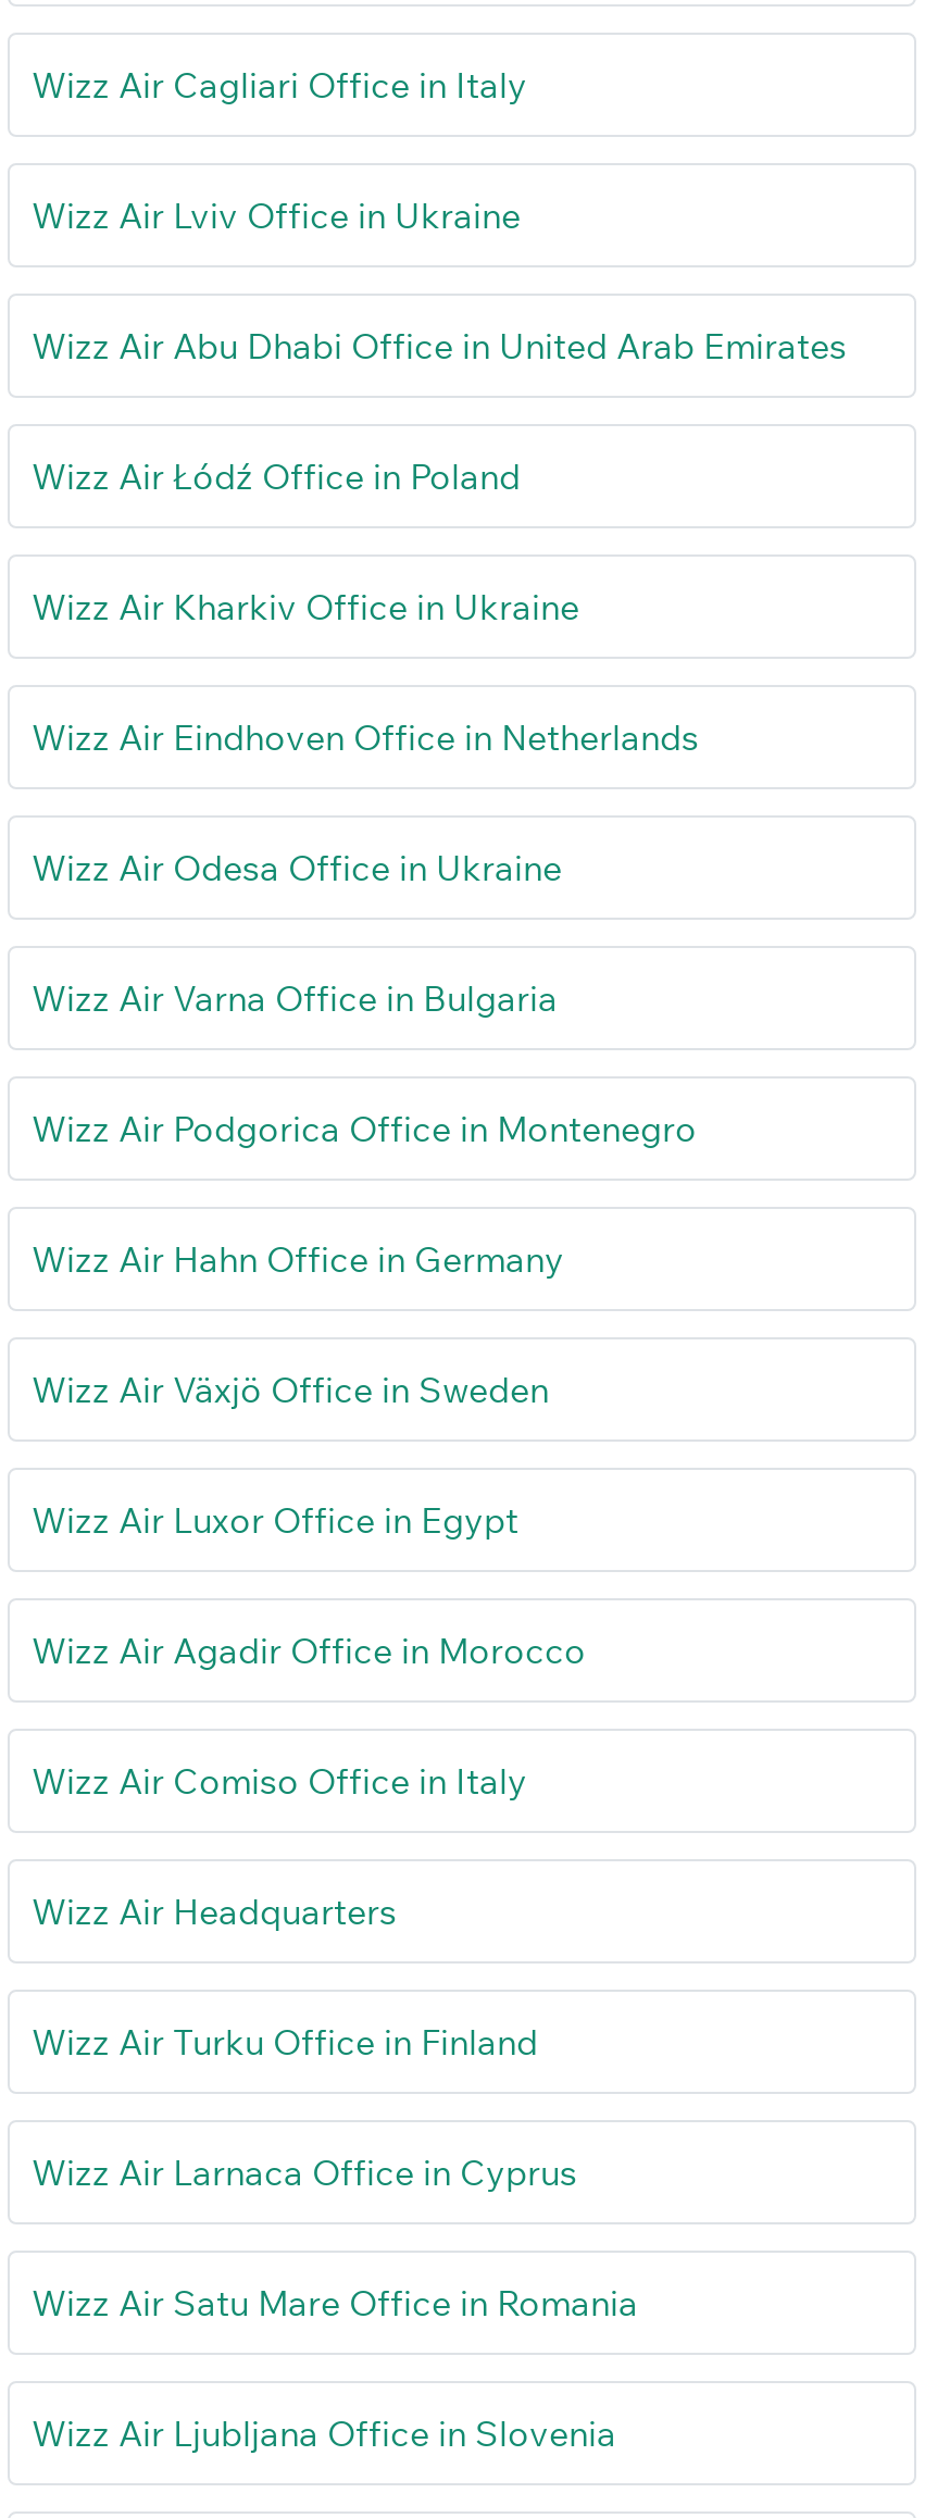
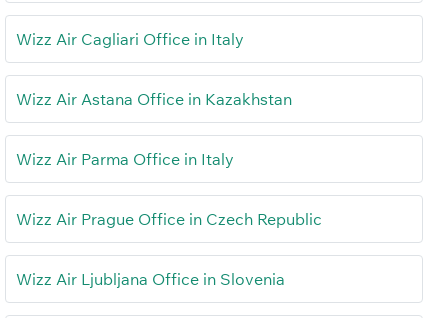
- Wizz Air Lviv Office in Ukraine
- Wizz Air Abu Dhabi Office in United Arab Emirates
- Wizz Air Łódź Office in Poland
- Wizz Air Kharkiv Office in Ukraine
- Wizz Air Eindhoven Office in Netherlands
- Wizz Air Odesa Office in Ukraine
- Wizz Air Varna Office in Bulgaria
- Wizz Air Podgorica Office in Montenegro
- Wizz Air Hahn Office in Germany
- Wizz Air Växjö Office in Sweden
- Wizz Air Luxor Office in Egypt
- Wizz Air Agadir Office in Morocco
- Wizz Air Comiso Office in Italy
- Wizz Air Headquarters
- Wizz Air Turku Office in Finland
- Wizz Air Larnaca Office in Cyprus
- Wizz Air Satu Mare Office in Romania
+ Wizz Air Astana Office in Kazakhstan
+ Wizz Air Parma Office in Italy
+ Wizz Air Prague Office in Czech Republic
